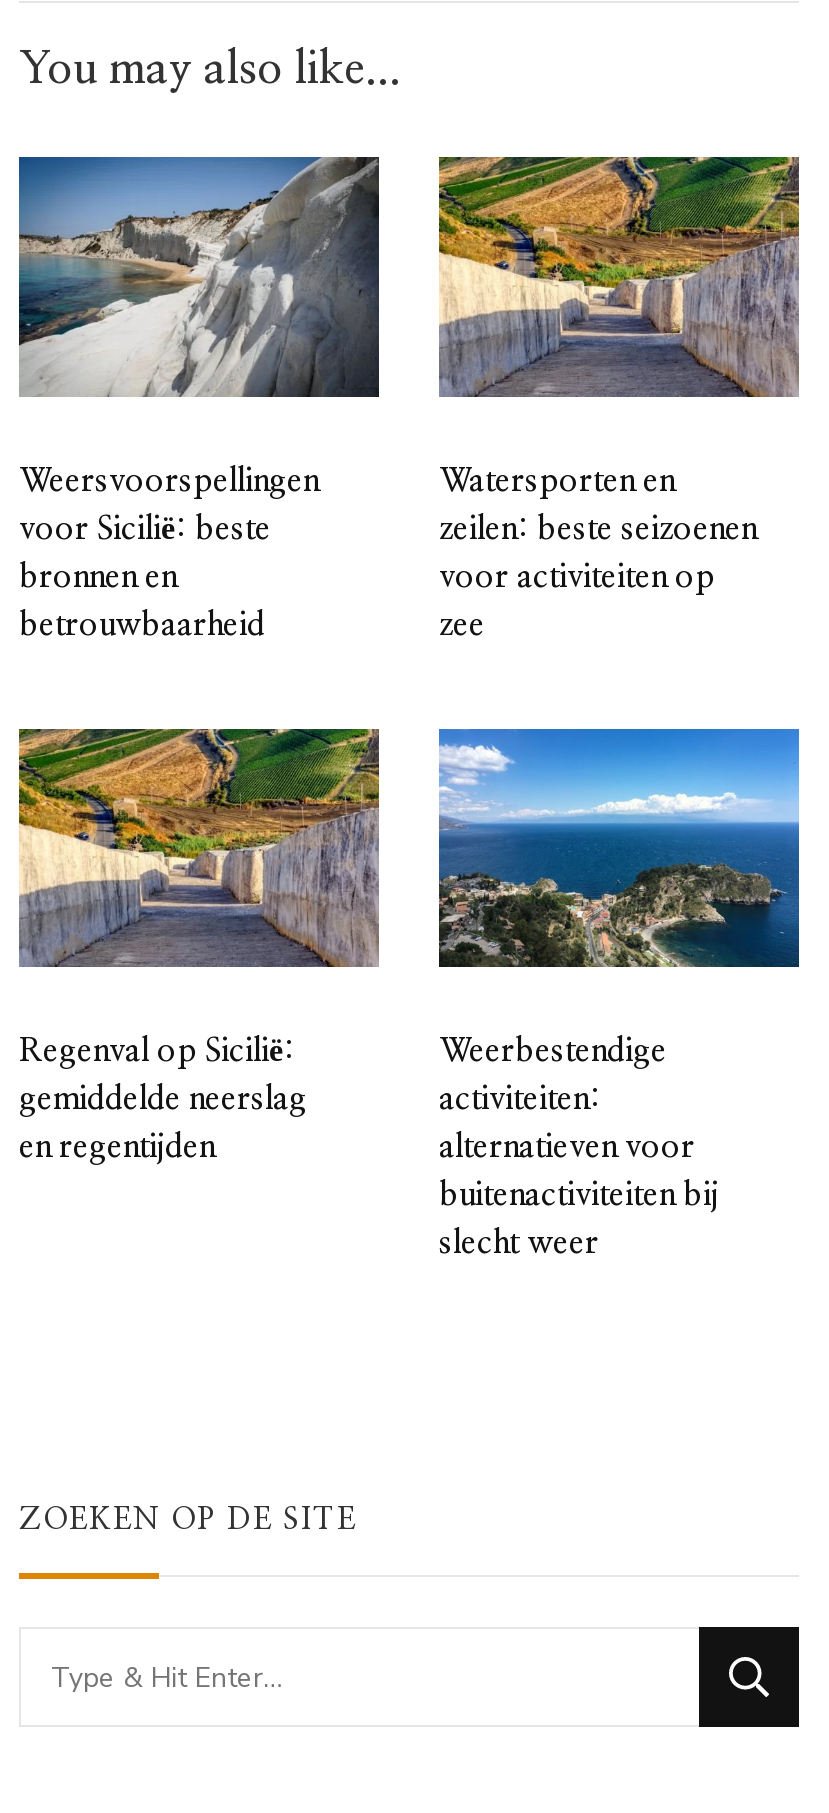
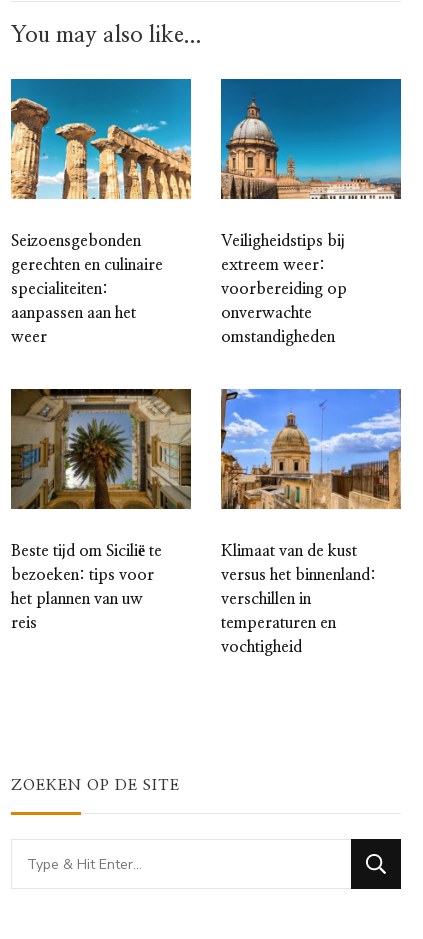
- [image]
- Weersvoorspellingen
- voor Sicilië: beste
- bronnen en
- betrouwbaarheid
+ [image]
+ Seizoensgebonden
+ gerechten en culinaire
+ specialiteiten:
+ aanpassen aan het
+ weer

- [image]
- Watersporten en
- zeilen: beste seizoenen
- voor activiteiten op
- zee
+ [image]
+ Veiligheidstips bij
+ extreem weer:
+ voorbereiding op
+ onverwachte
+ omstandigheden

- [image]
- Regenval op Sicilië:
- gemiddelde neerslag
- en regentijden
+ [image]
+ Beste tijd om Sicilië te
+ bezoeken: tips voor
+ het plannen van uw
+ reis

- [image]
- Weerbestendige
- activiteiten:
- alternatieven voor
- buitenactiviteiten bij
- slecht weer
+ [image]
+ Klimaat van de kust
+ versus het binnenland:
+ verschillen in
+ temperaturen en
+ vochtigheid
